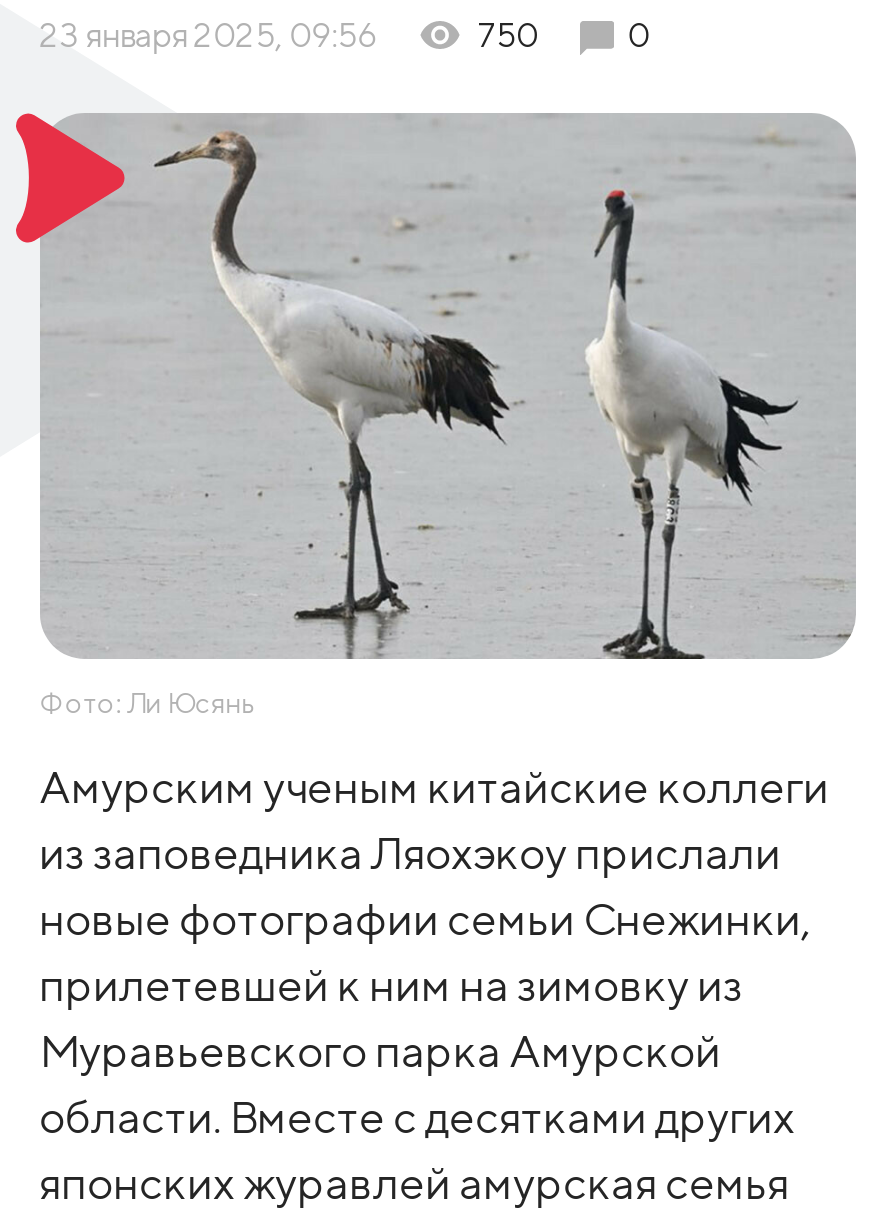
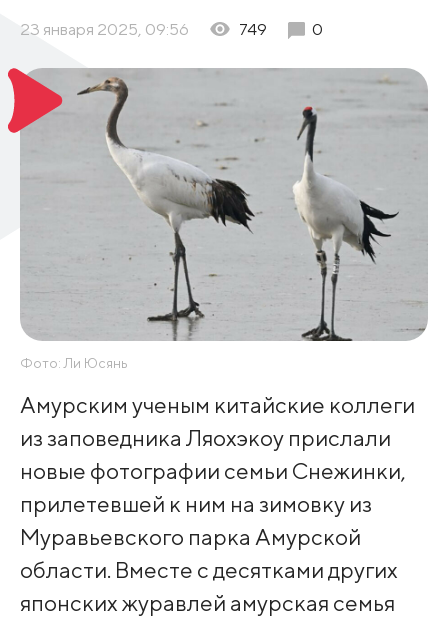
- 750
+ 749
